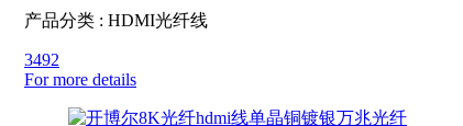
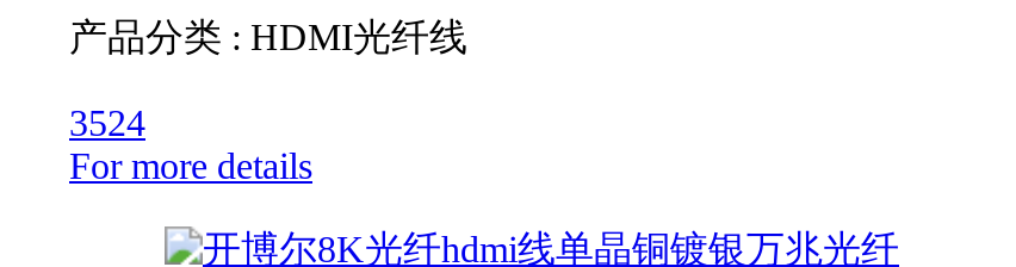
- 3492
+ 3524
